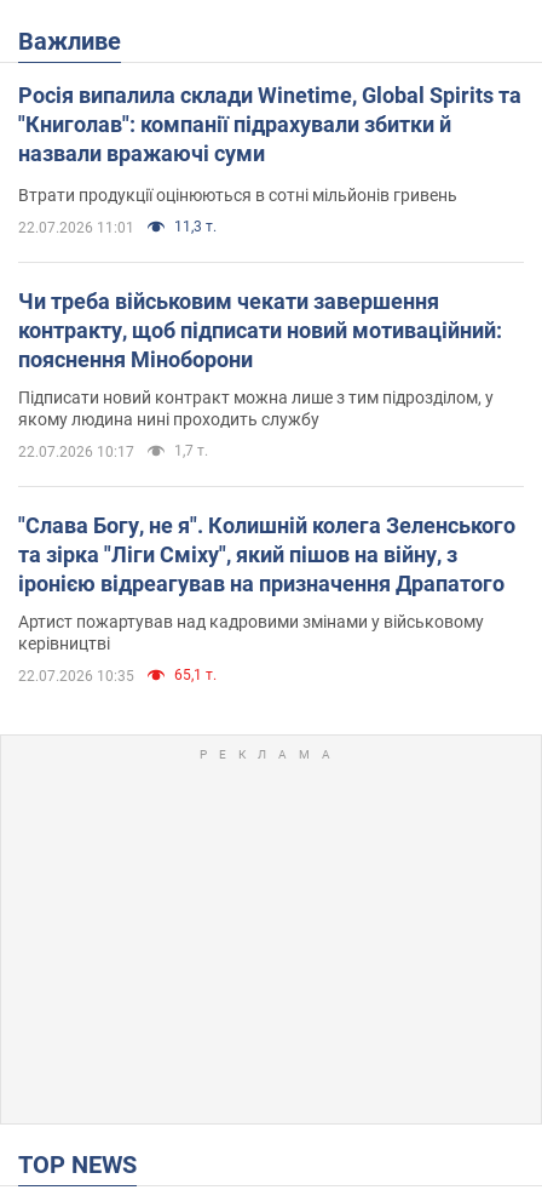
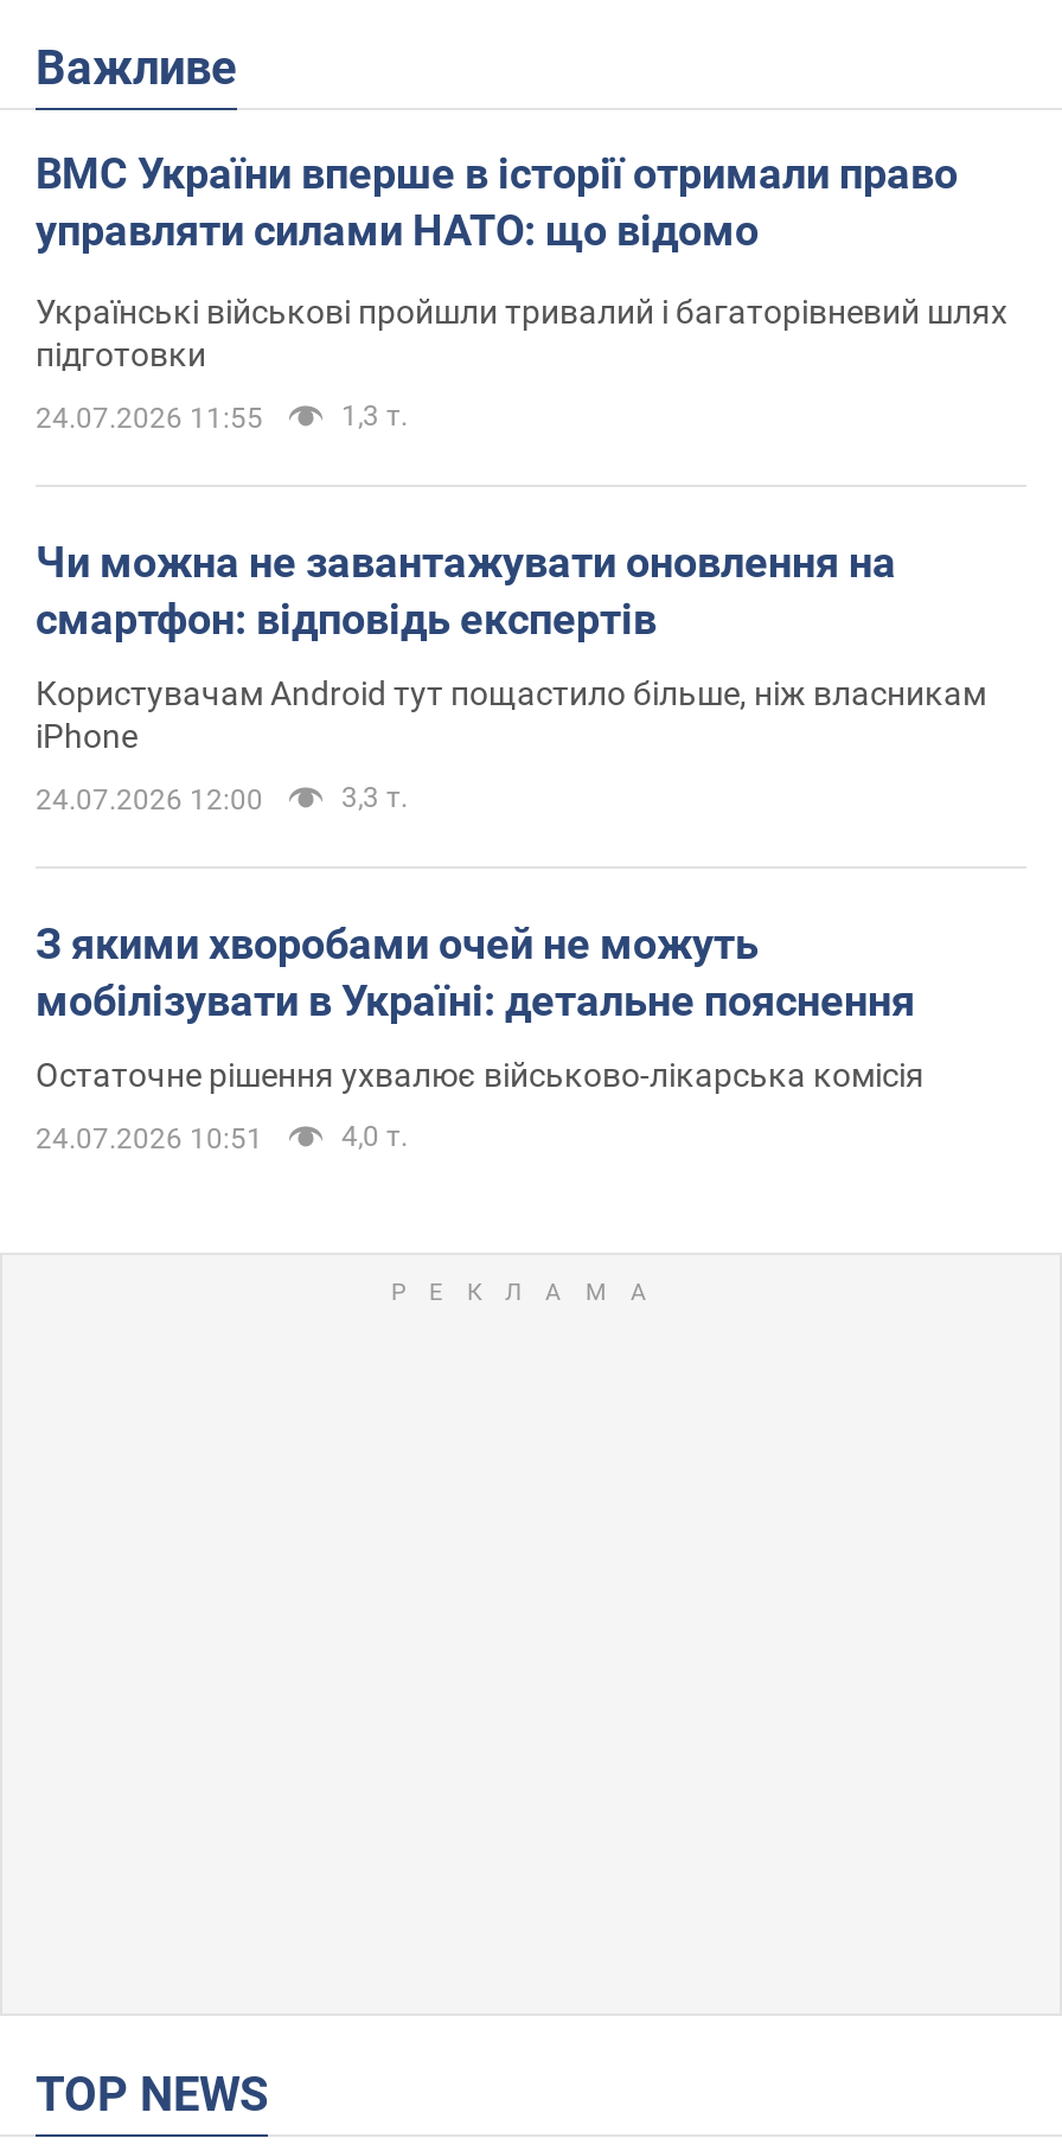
- Росія випалила склади Winetime, Global Spirits та
- "Книголав": компанії підрахували збитки й
- назвали вражаючі суми
+ ВМС України вперше в історії отримали право
+ управляти силами НАТО: що відомо

- Втрати продукції оцінюються в сотні мільйонів гривень
+ Українські військові пройшли тривалий і багаторівневий шлях
+ підготовки

- 22.07.2026 11:01
- 11,3 т.
+ 24.07.2026 11:55
+ 1,3 т.

- Чи треба військовим чекати завершення
- контракту, щоб підписати новий мотиваційний:
- пояснення Міноборони
+ Чи можна не завантажувати оновлення на
+ смартфон: відповідь експертів

- Підписати новий контракт можна лише з тим підрозділом, у
- якому людина нині проходить службу
+ Користувачам Android тут пощастило більше, ніж власникам
+ iPhone

- 22.07.2026 10:17
- 1,7 т.
+ 24.07.2026 12:00
+ 3,3 т.

- "Слава Богу, не я". Колишній колега Зеленського
- та зірка "Ліги Сміху", який пішов на війну, з
- іронією відреагував на призначення Драпатого
+ З якими хворобами очей не можуть
+ мобілізувати в Україні: детальне пояснення

- Артист пожартував над кадровими змінами у військовому
- керівництві
+ Остаточне рішення ухвалює військово-лікарська комісія

- 22.07.2026 10:35
- 65,1 т.
+ 24.07.2026 10:51
+ 4,0 т.
